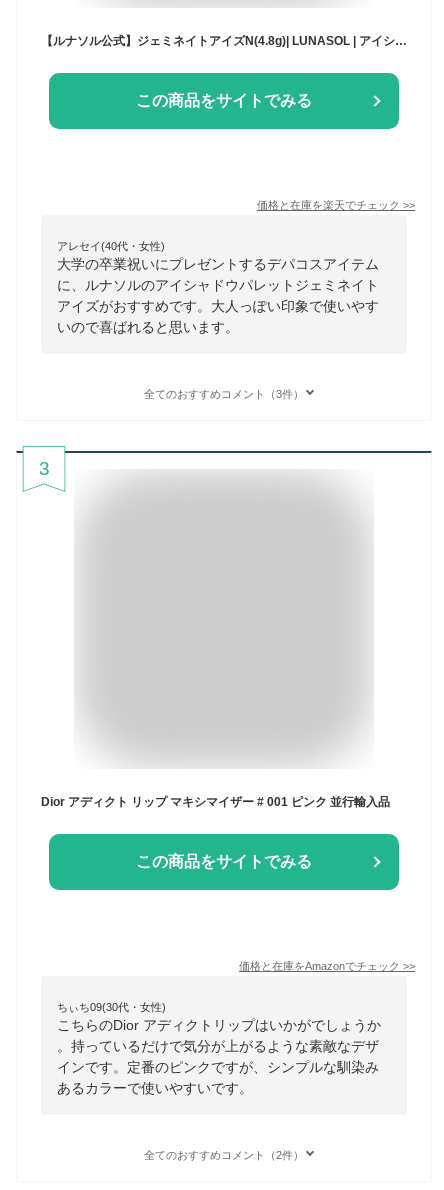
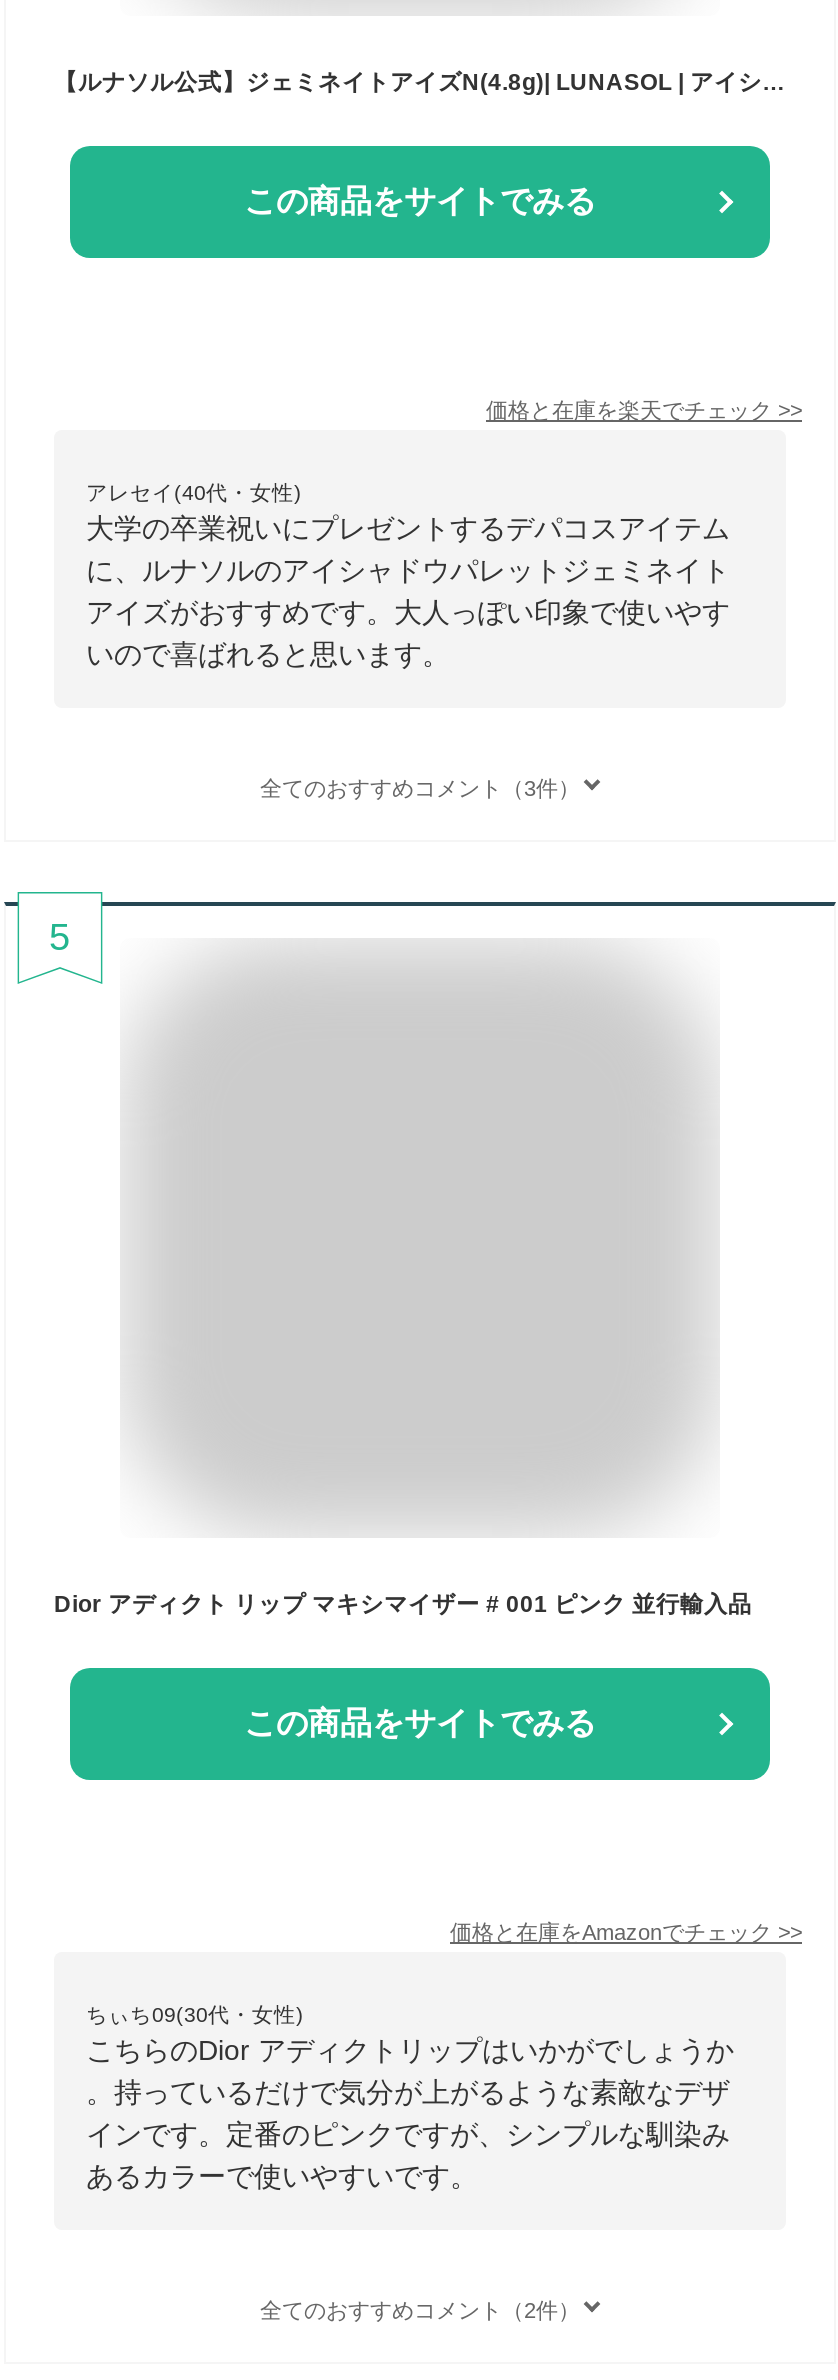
- 3
+ 5
